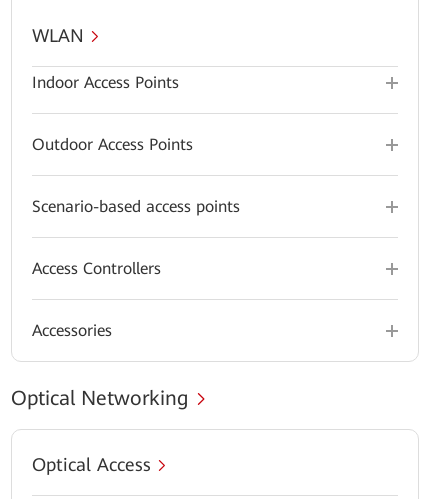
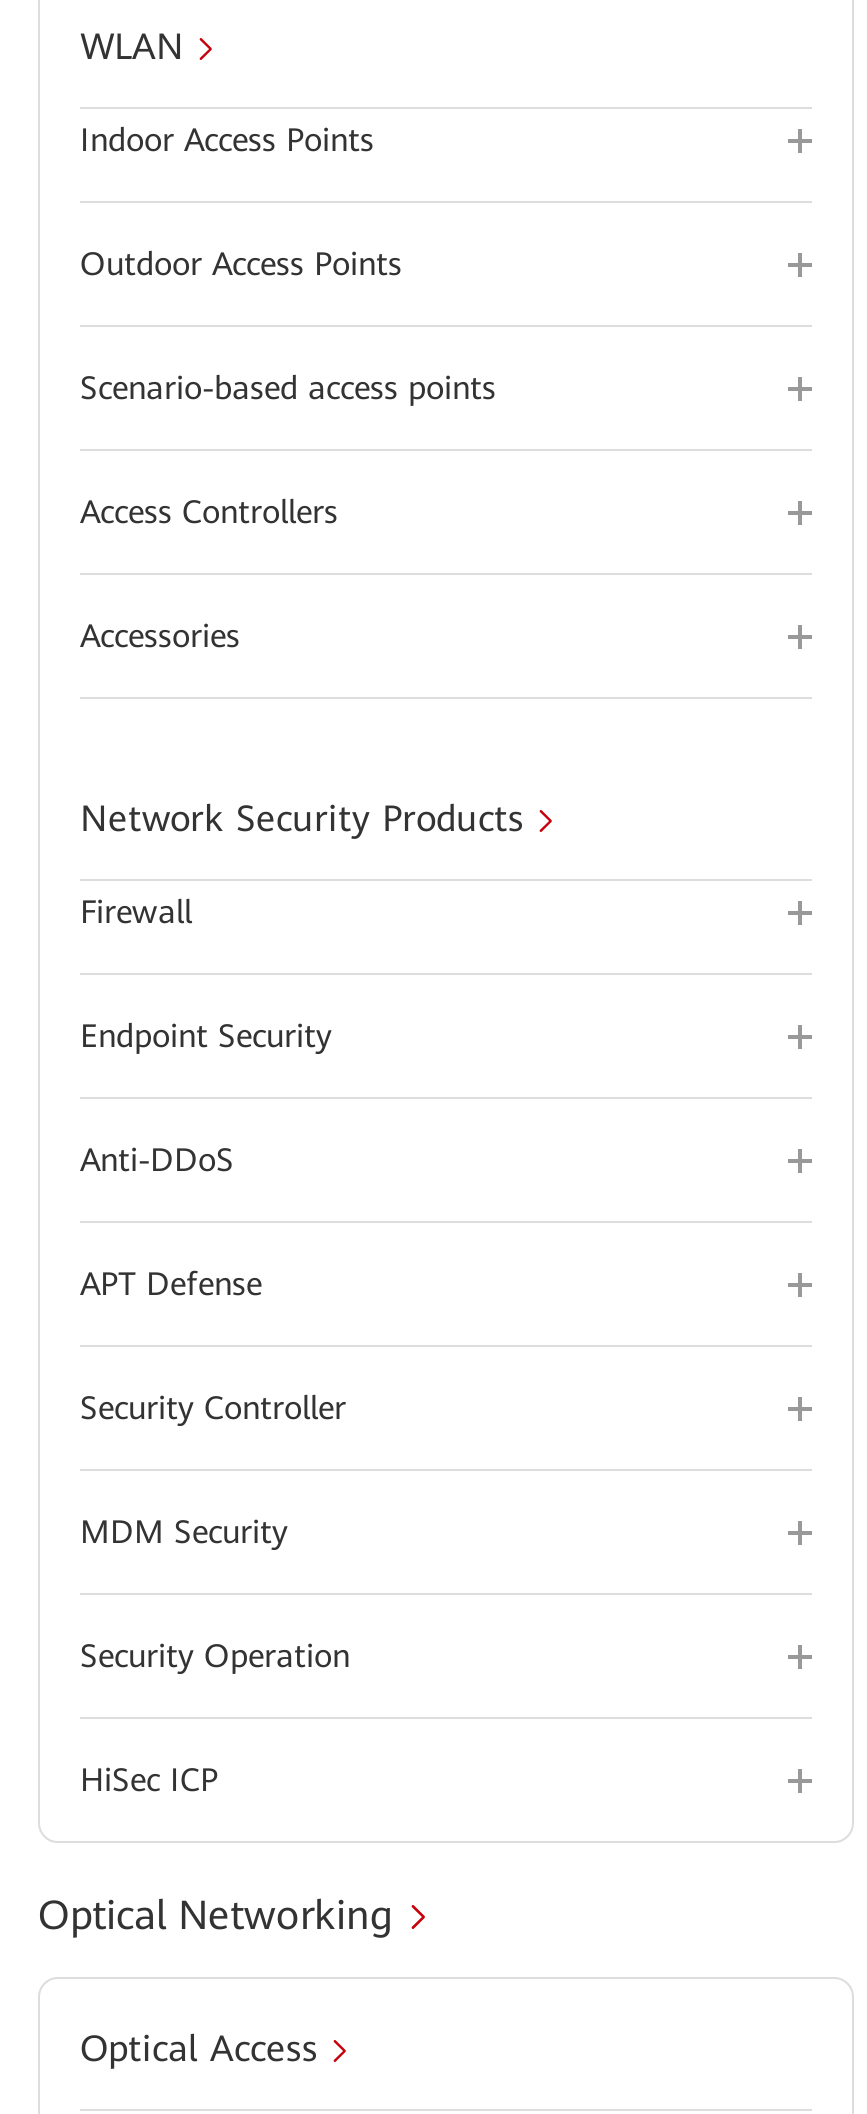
+ Network Security Products
+ Firewall
+ Endpoint Security
+ Anti-DDoS
+ APT Defense
+ Security Controller
+ MDM Security
+ Security Operation
+ HiSec ICP
